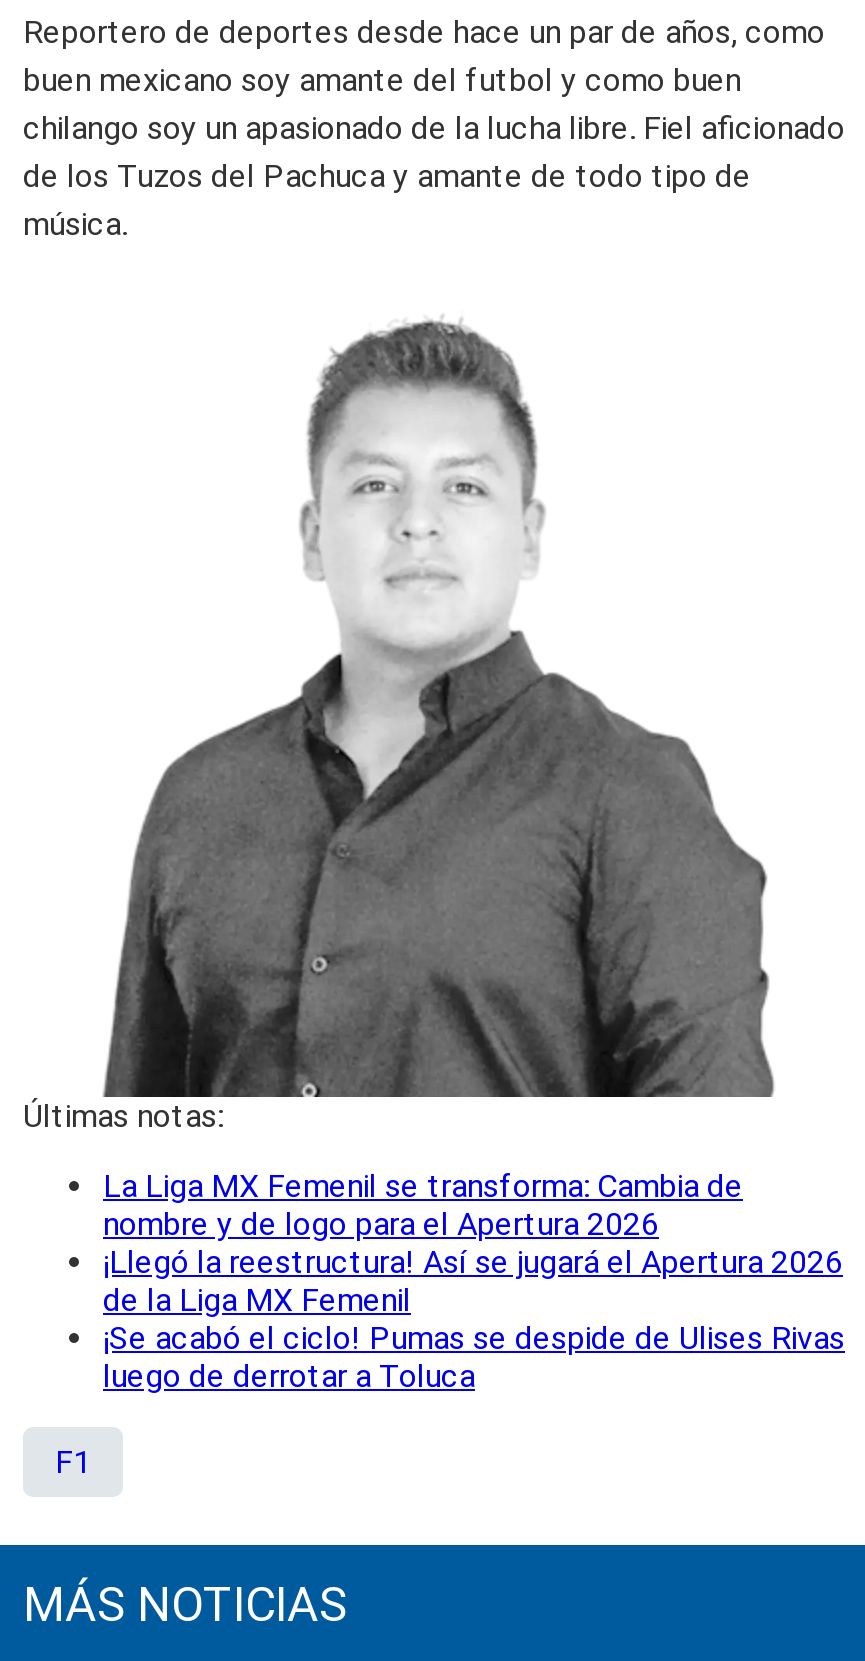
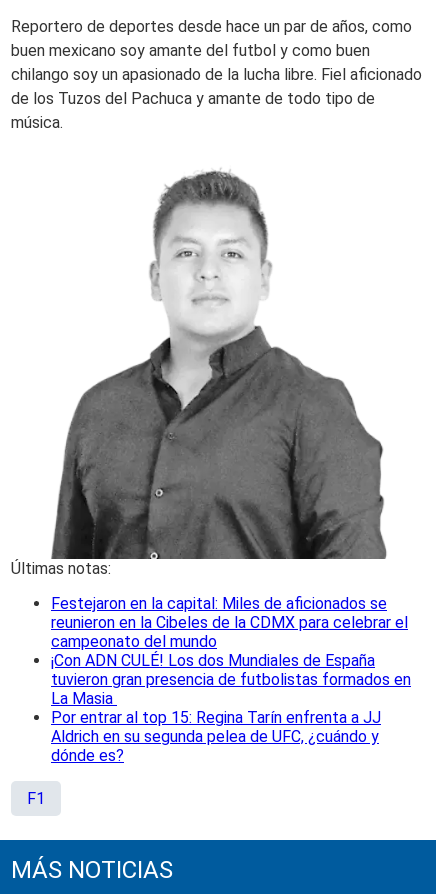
- La Liga MX Femenil se transforma: Cambia de
- nombre y de logo para el Apertura 2026
- ¡Llegó la reestructura! Así se jugará el Apertura 2026
- de la Liga MX Femenil
- ¡Se acabó el ciclo! Pumas se despide de Ulises Rivas
- luego de derrotar a Toluca
+ Festejaron en la capital: Miles de aficionados se
+ reunieron en la Cibeles de la CDMX para celebrar el
+ campeonato del mundo
+ ¡Con ADN CULÉ! Los dos Mundiales de España
+ tuvieron gran presencia de futbolistas formados en
+ La Masia
+ Por entrar al top 15: Regina Tarín enfrenta a JJ
+ Aldrich en su segunda pelea de UFC, ¿cuándo y
+ dónde es?
